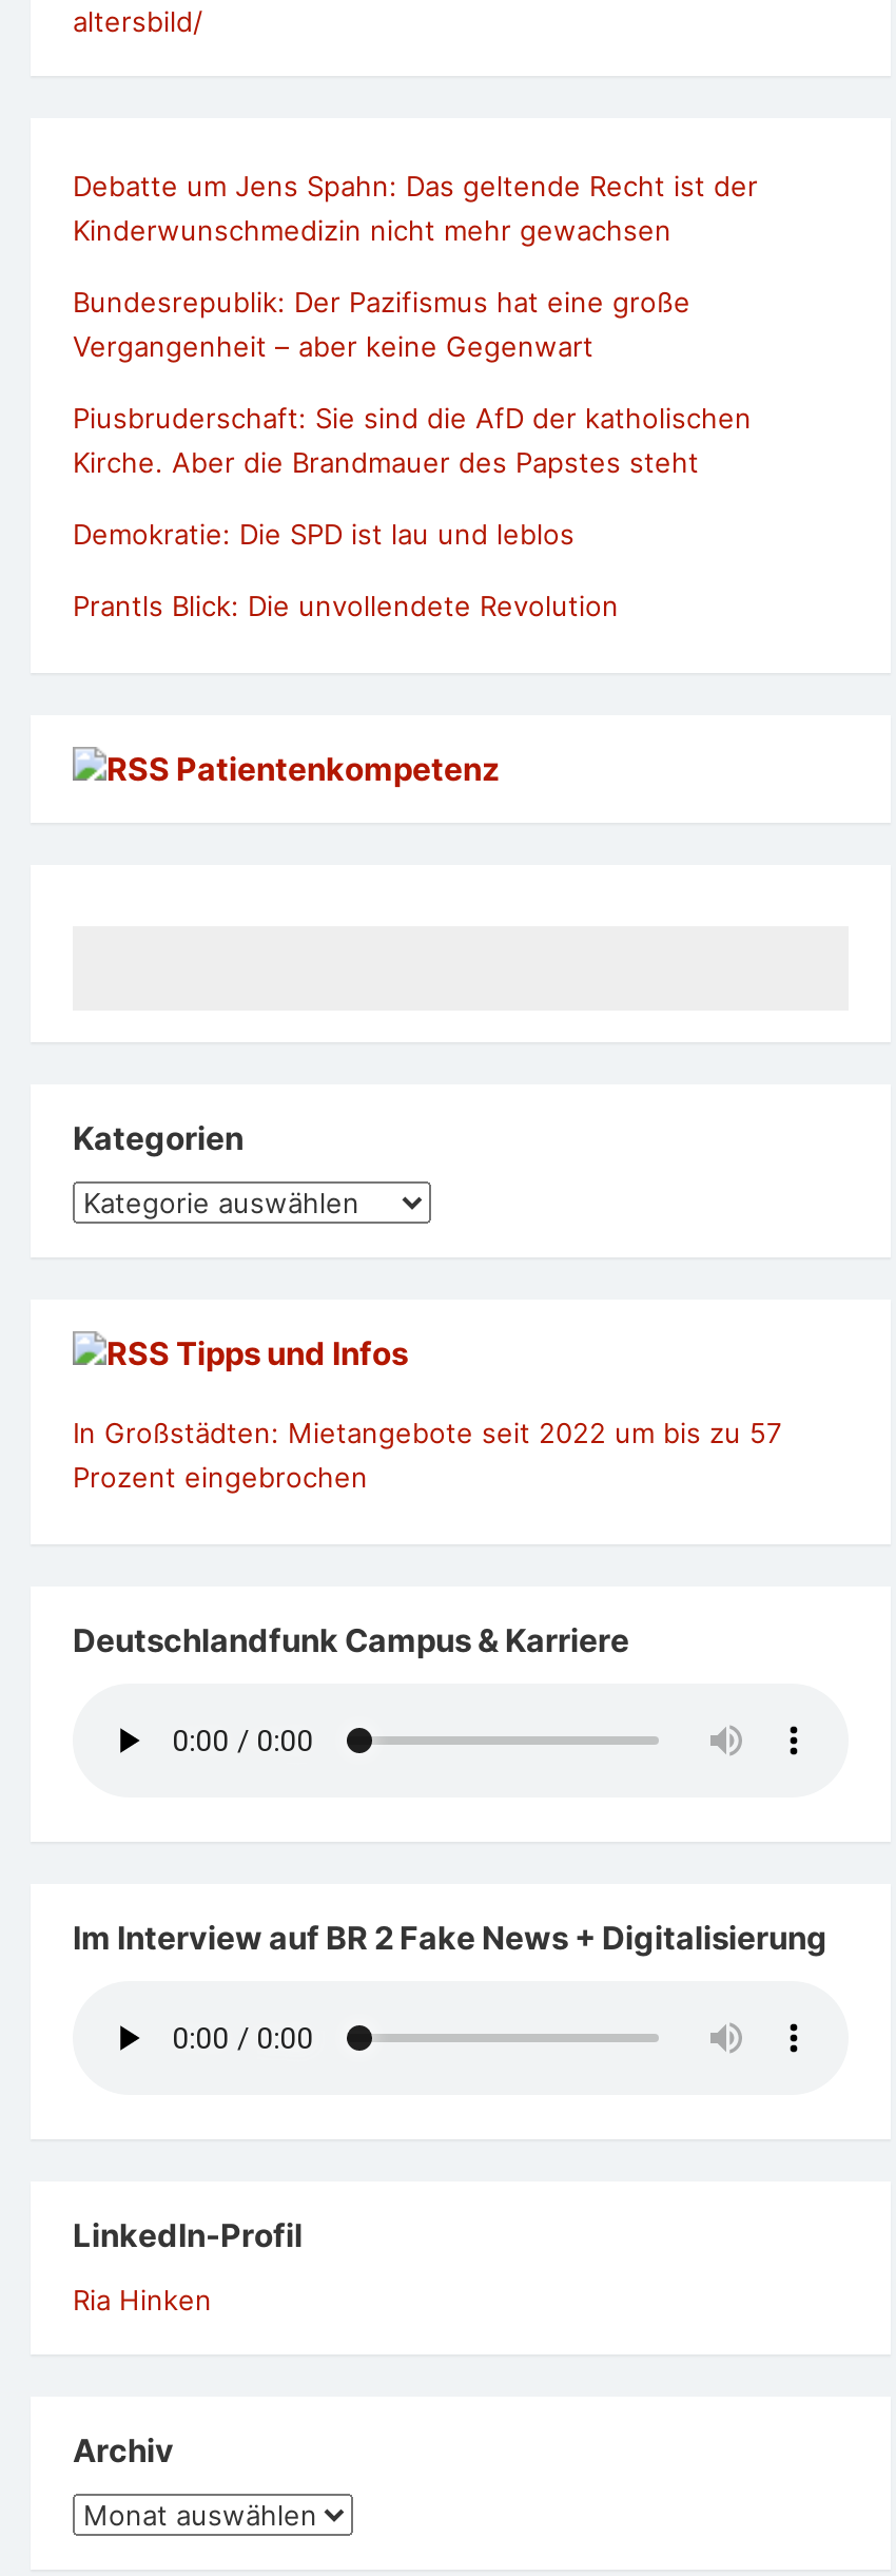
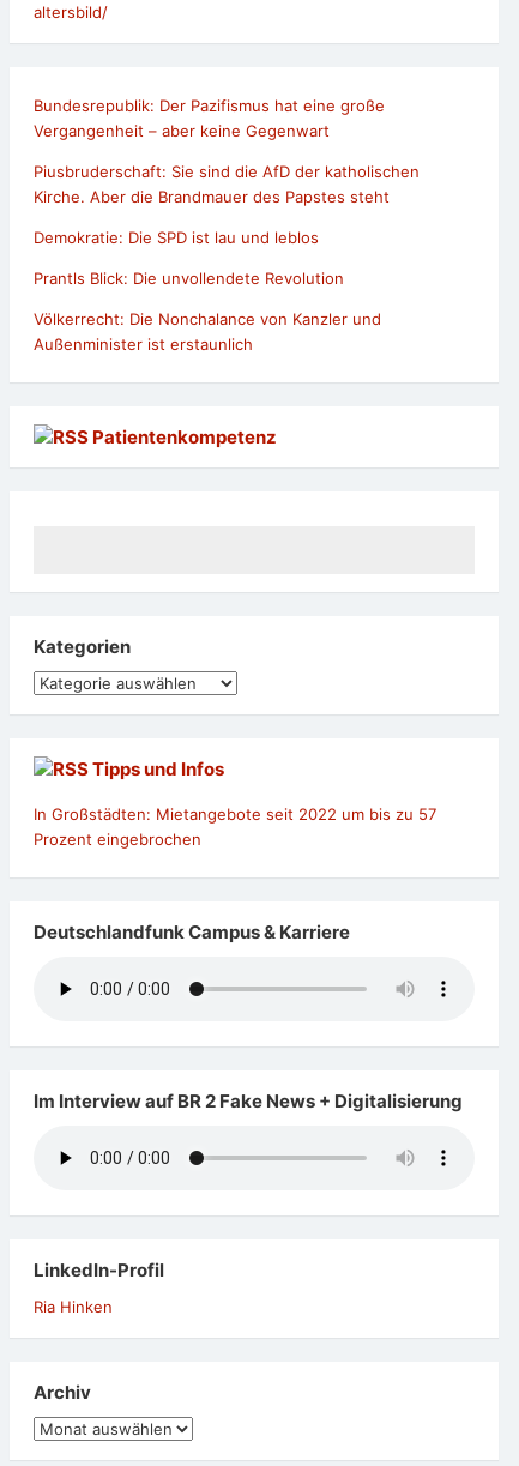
- Debatte um Jens Spahn: Das geltende Recht ist der
- Kinderwunschmedizin nicht mehr gewachsen

moved up: Bundesrepublik: Der Pazifismus hat eine große | Vergangenheit – aber keine Gegenwart | Piusbruderschaft: Sie sind die AfD der katholischen | Kirche. Aber die Brandmauer des Papstes steht | Demokratie: Die SPD ist lau und leblos | Prantls Blick: Die unvollendete Revolution

+ Völkerrecht: Die Nonchalance von Kanzler und
+ Außenminister ist erstaunlich
